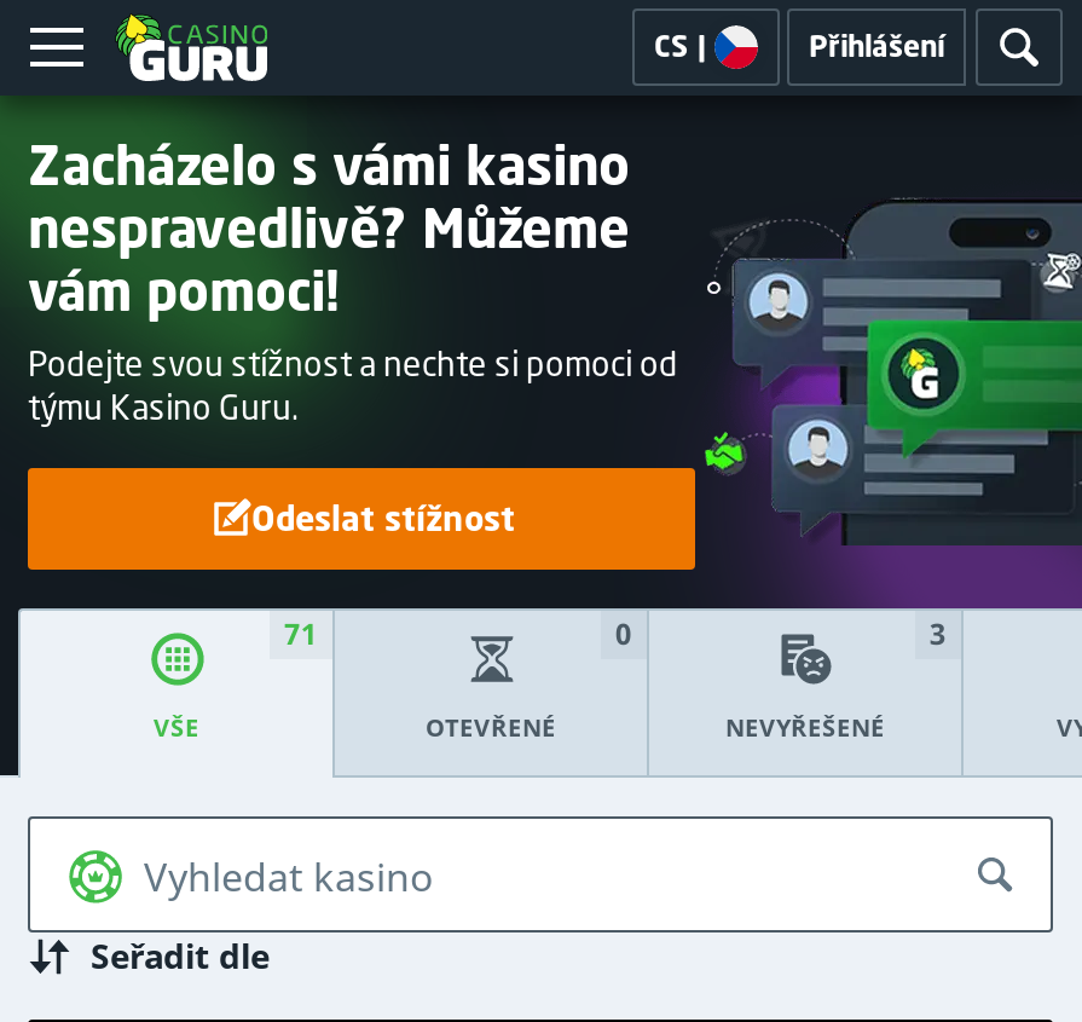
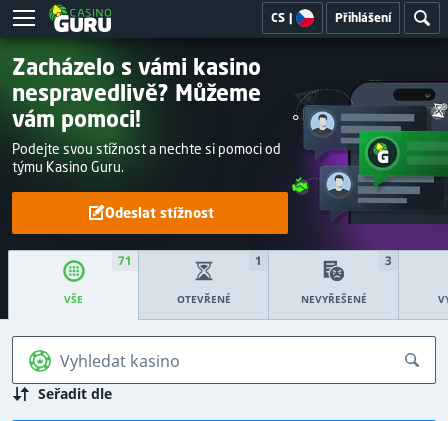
- 0
+ 1
